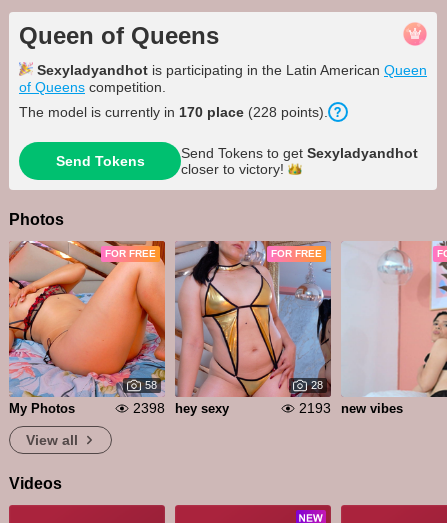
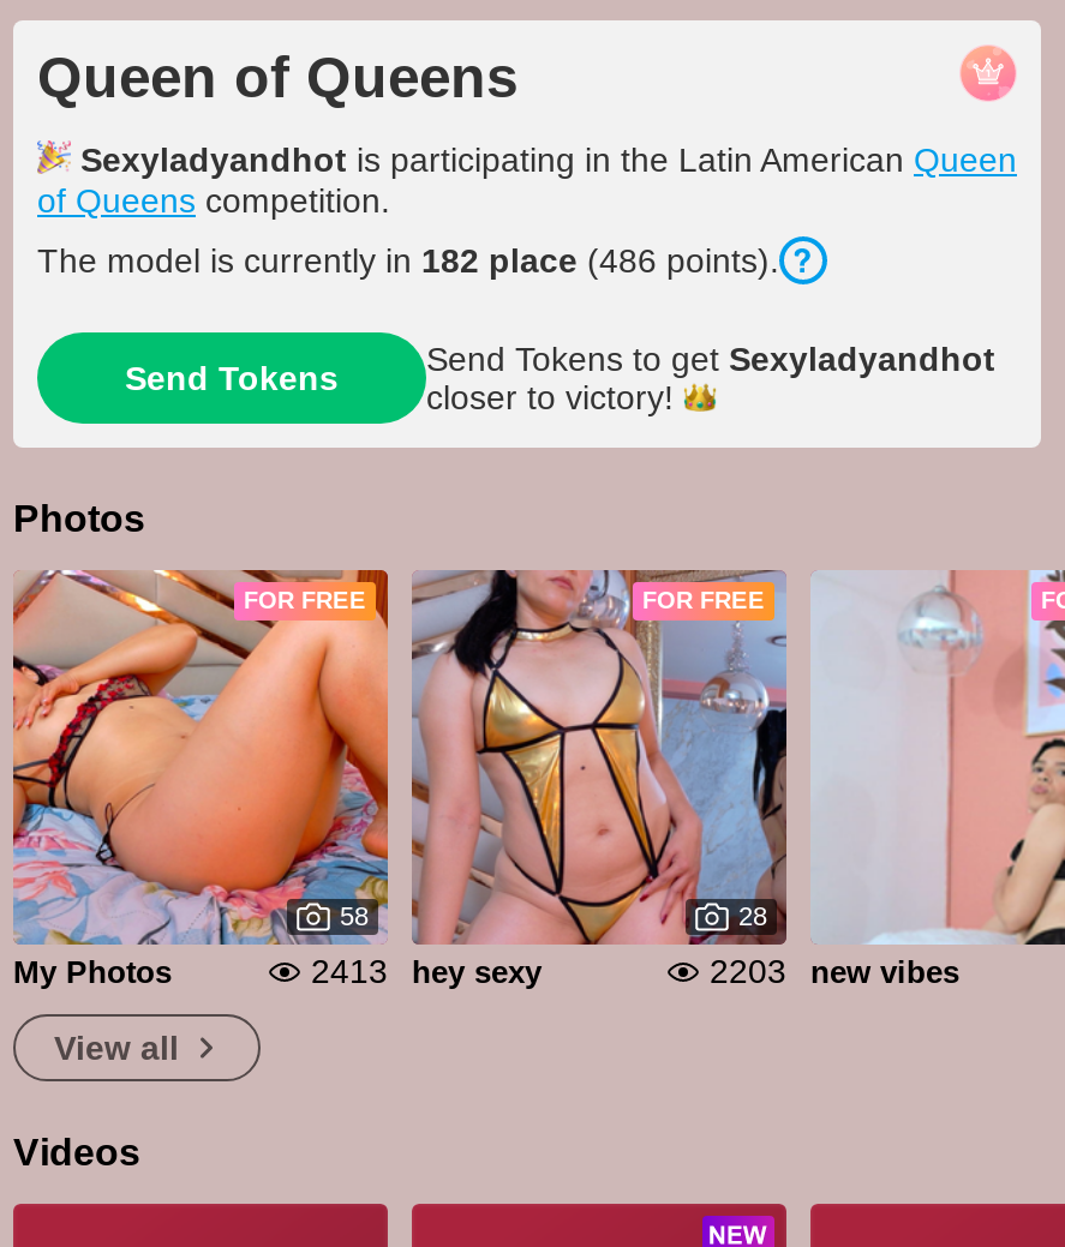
- The model is currently in 170 place (228 points).
+ The model is currently in 182 place (486 points).

- 2398 hey sexy
+ 2413 hey sexy

- 2193 new vibes
+ 2203 new vibes
